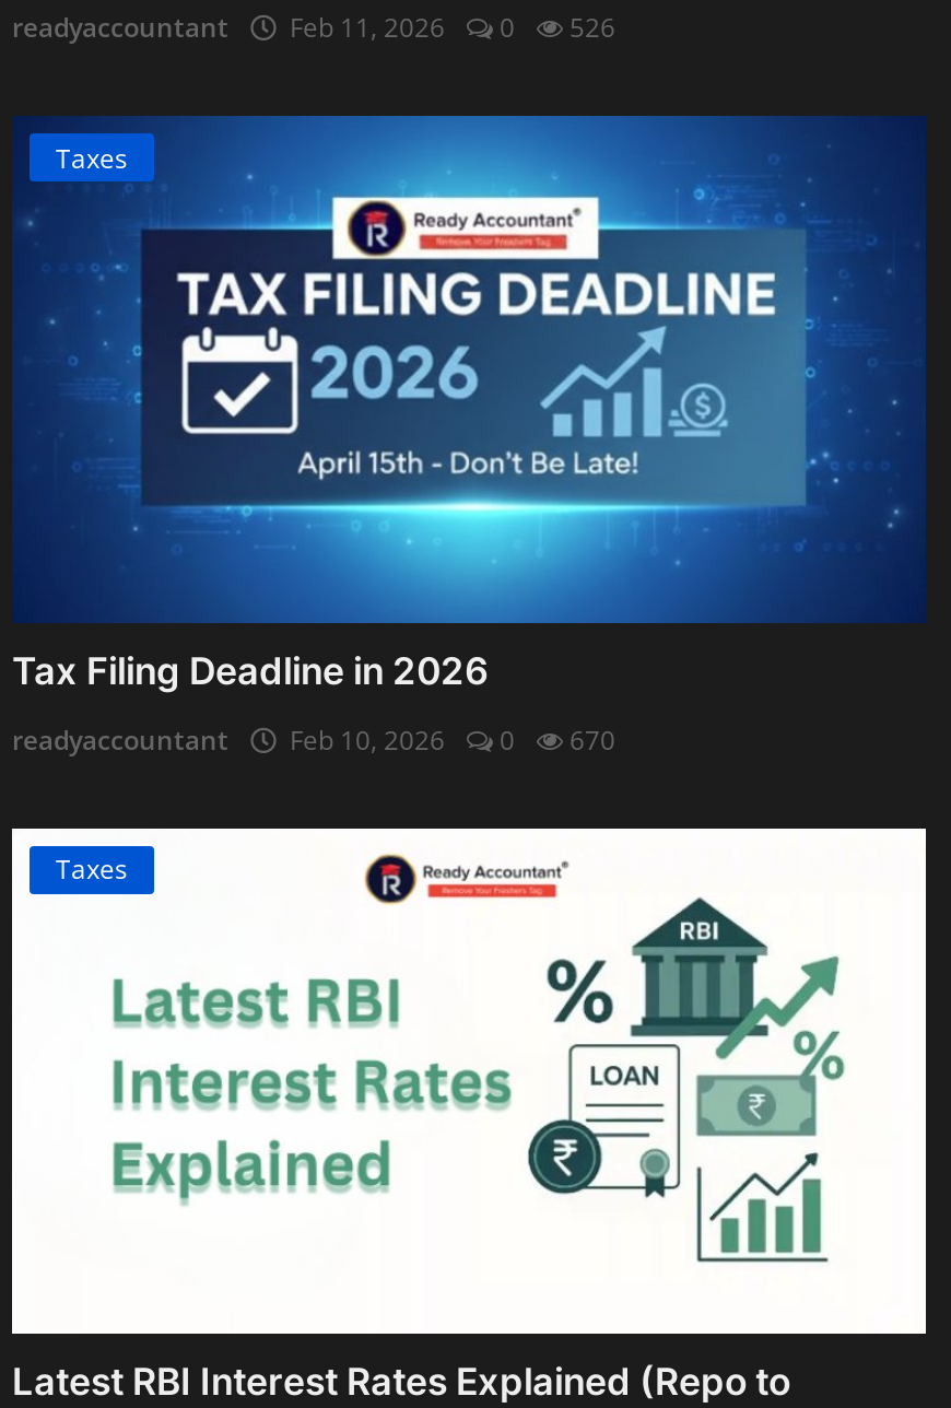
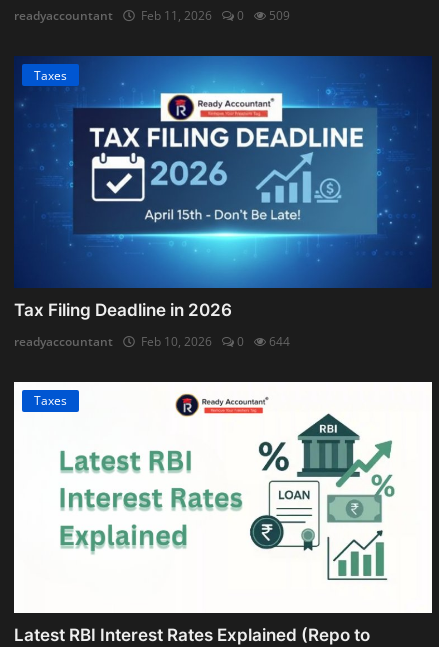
- readyaccountant Feb 11, 2026 0 526
+ readyaccountant Feb 11, 2026 0 509

- readyaccountant Feb 10, 2026 0 670
+ readyaccountant Feb 10, 2026 0 644
